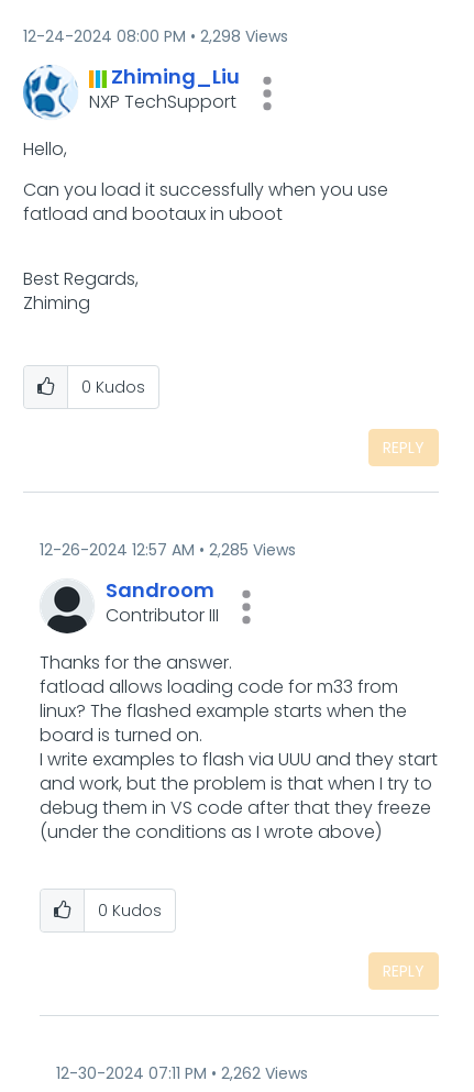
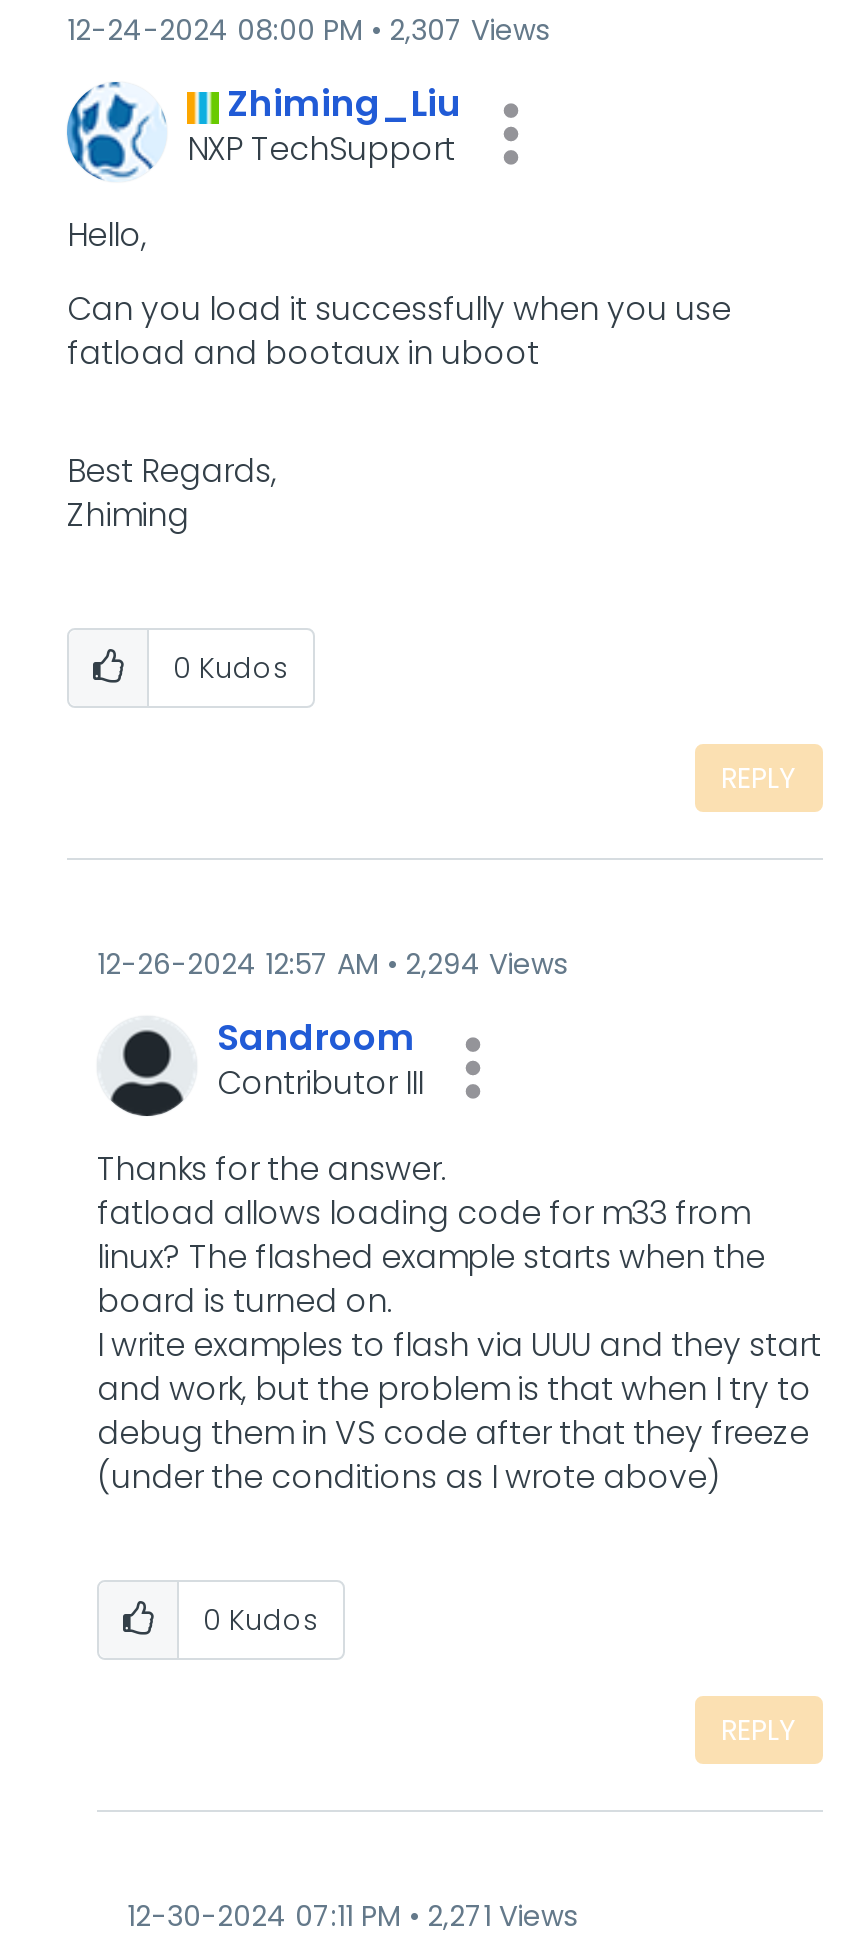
- 12-24-2024 08:00 PM 2,298 Views
+ 12-24-2024 08:00 PM 2,307 Views

- 12-26-2024 12:57 AM 2,285 Views
+ 12-26-2024 12:57 AM 2,294 Views

- 12-30-2024 07:11 PM 2,262 Views
+ 12-30-2024 07:11 PM 2,271 Views
